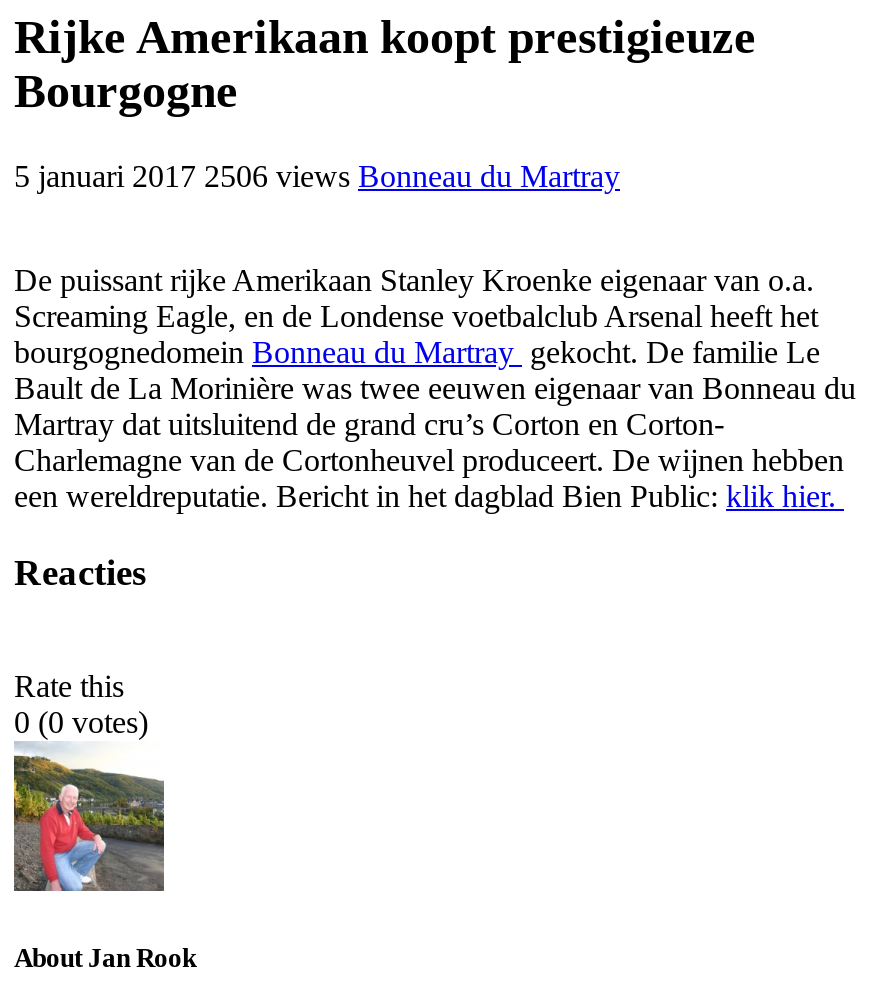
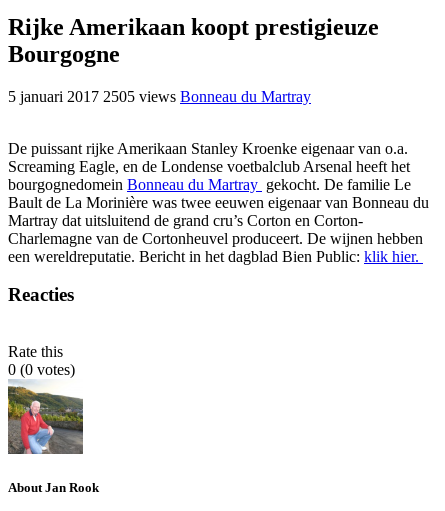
- 5 januari 2017 2506 views Bonneau du Martray
+ 5 januari 2017 2505 views Bonneau du Martray
